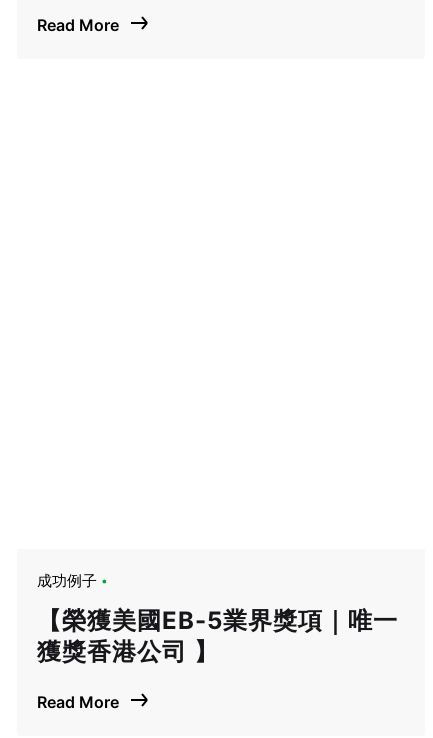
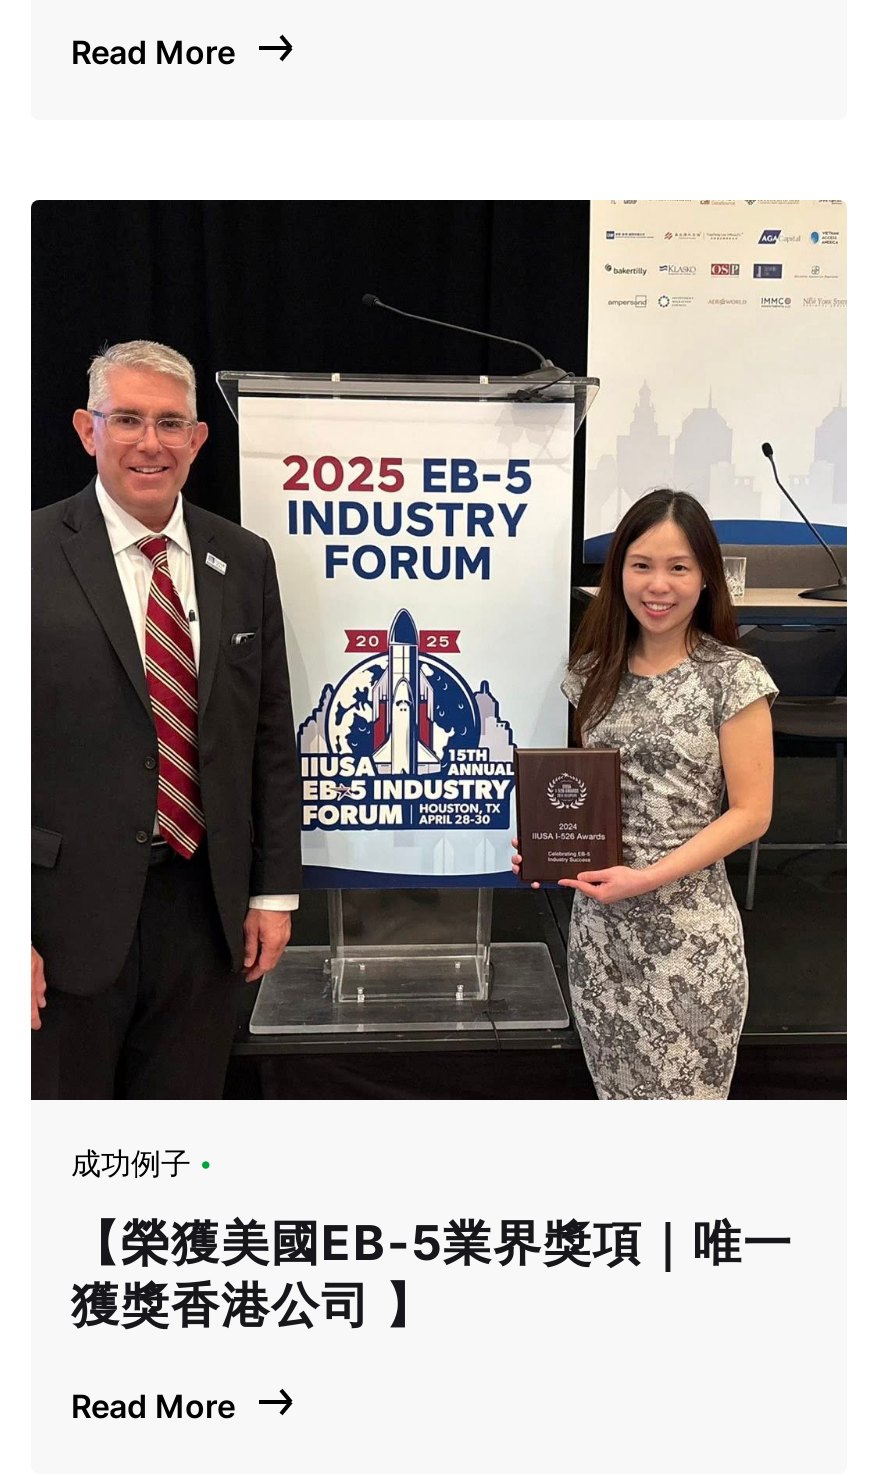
+ [image]
